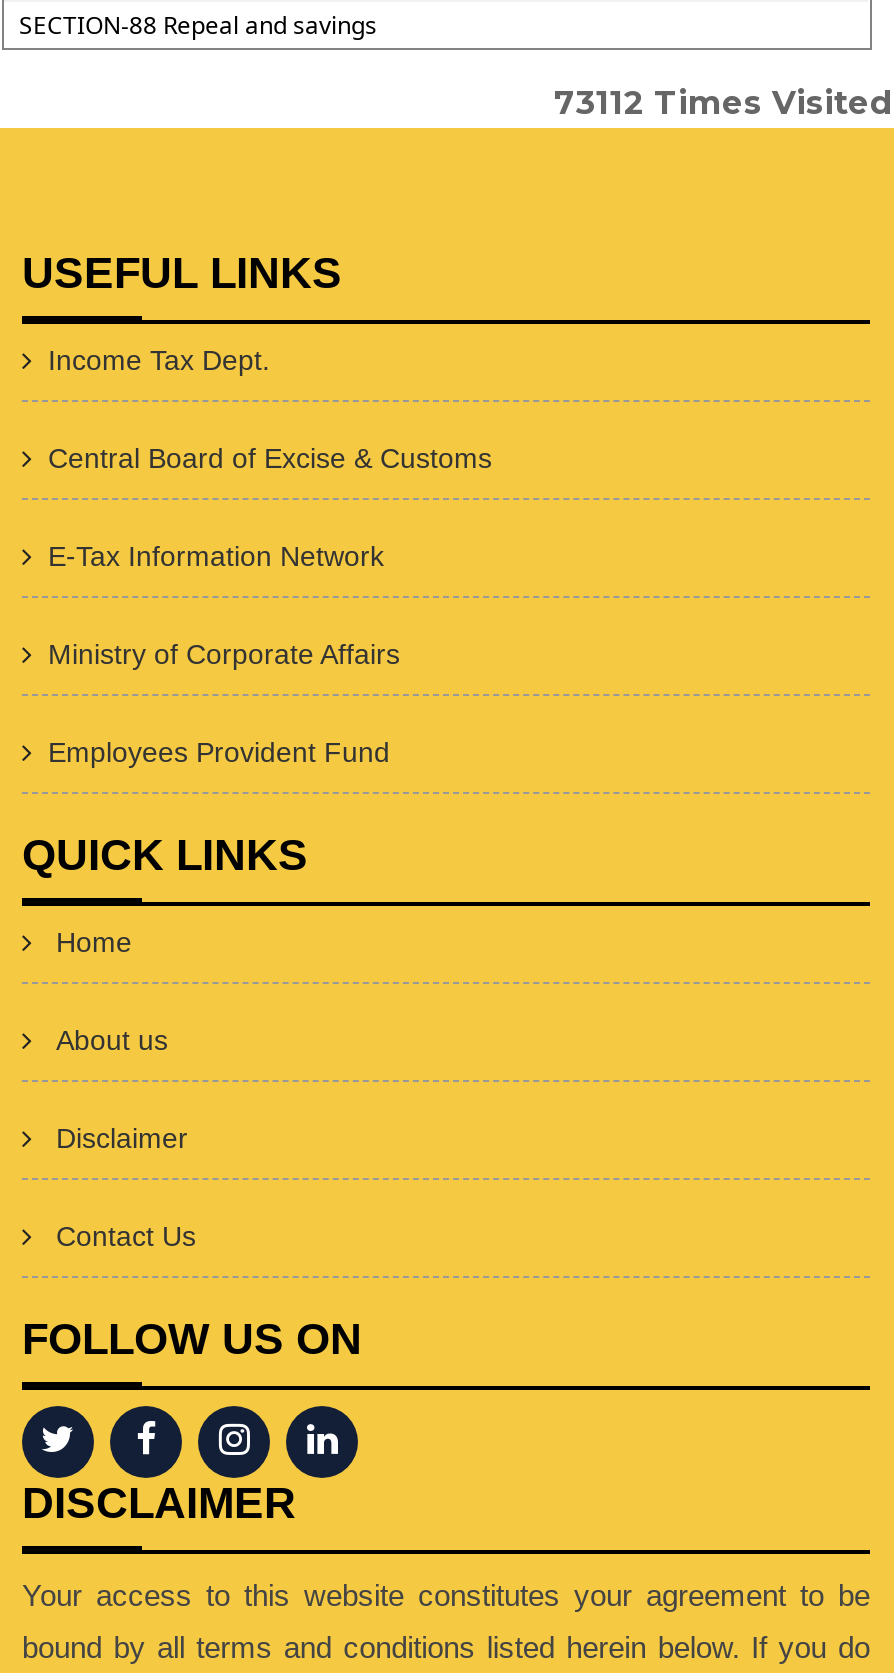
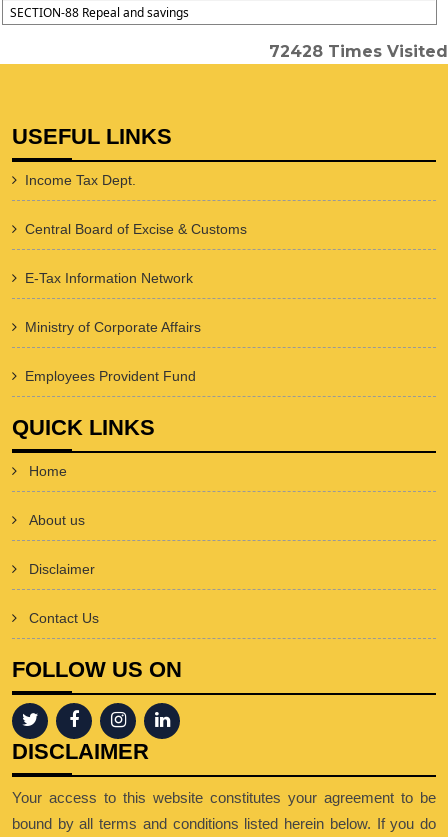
- 73112 Times Visited
+ 72428 Times Visited
